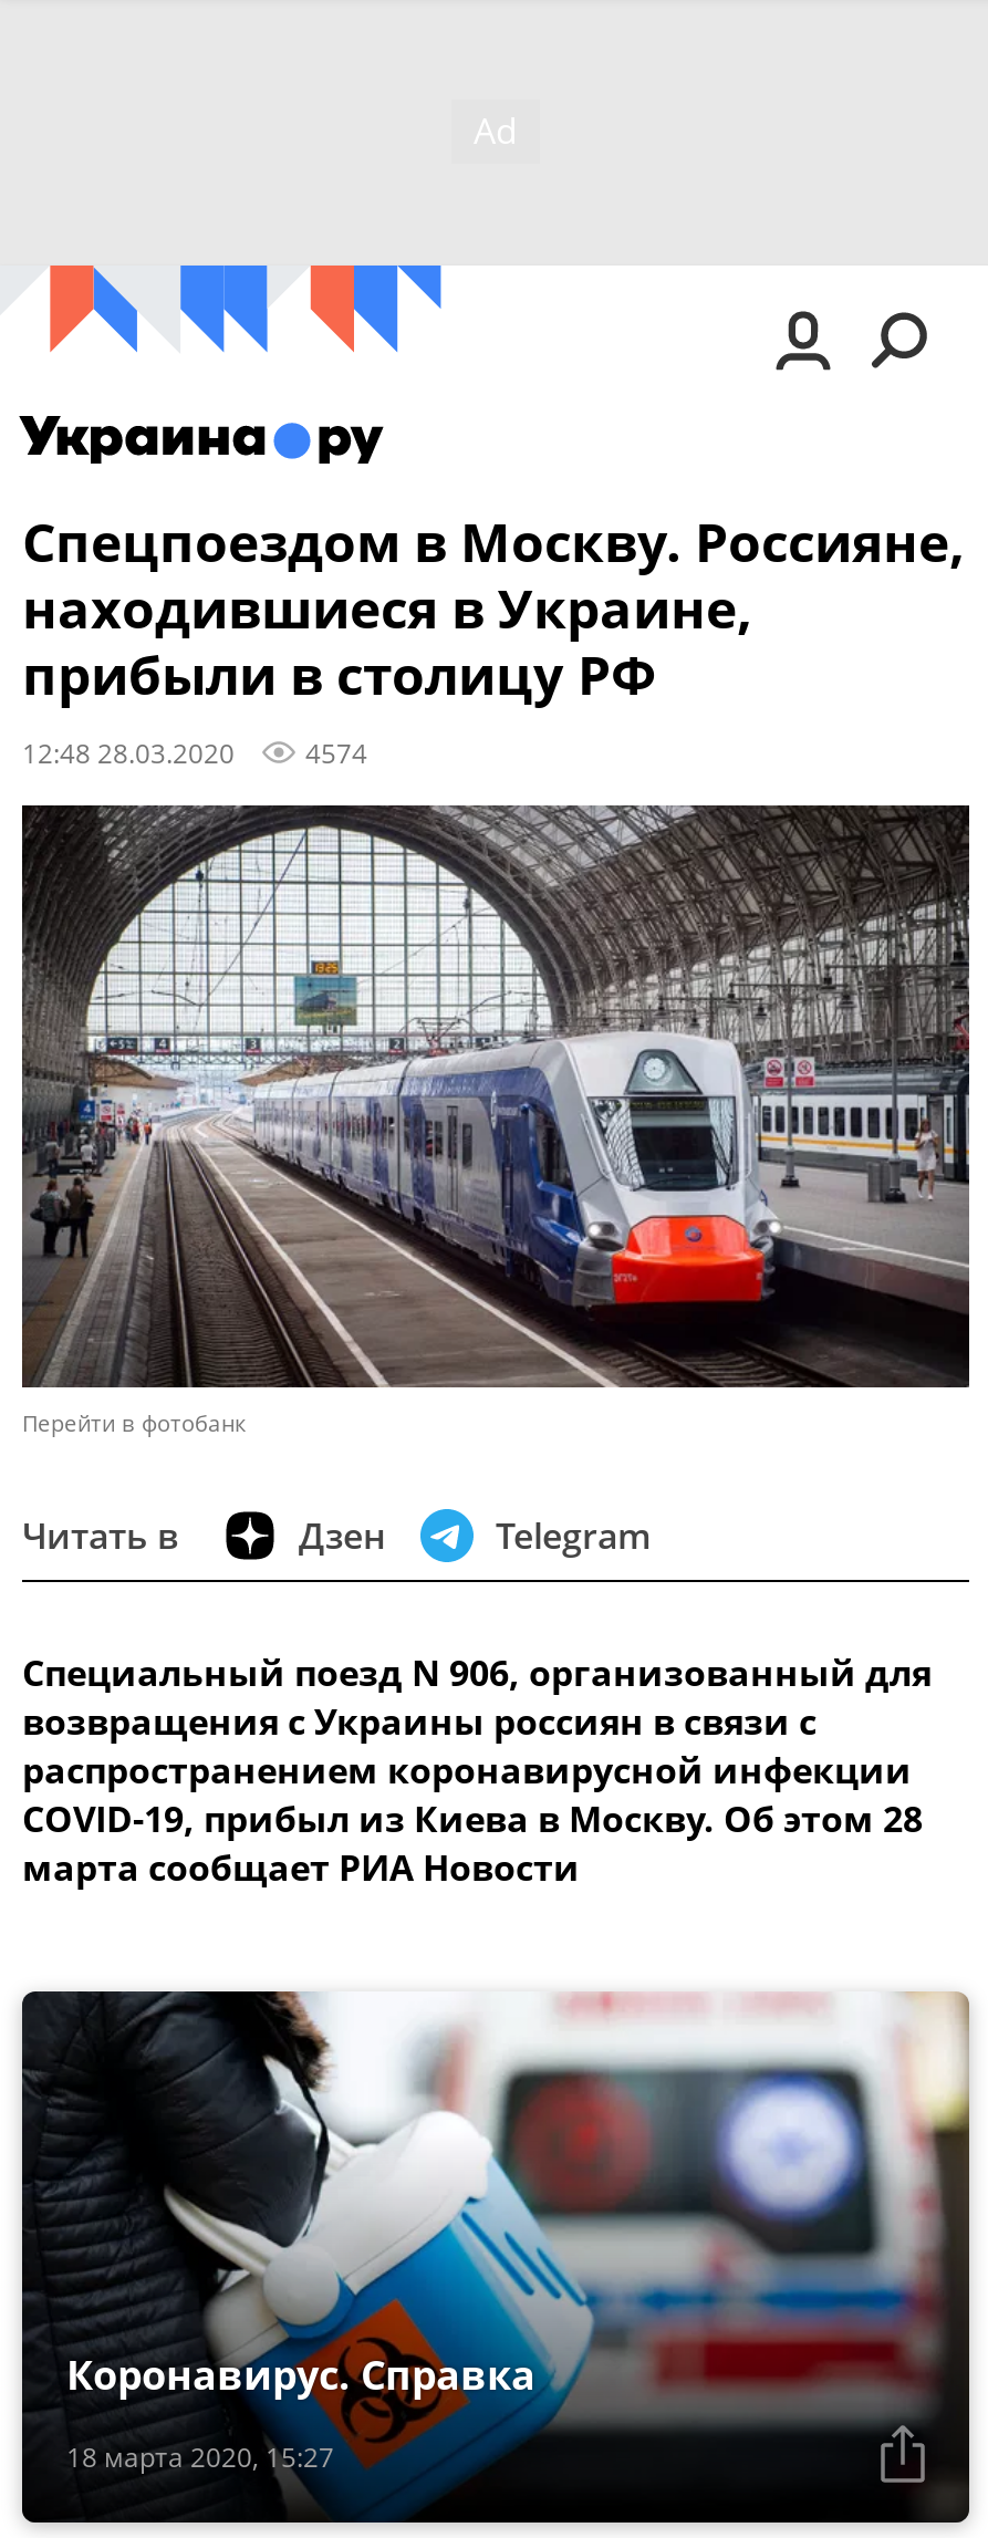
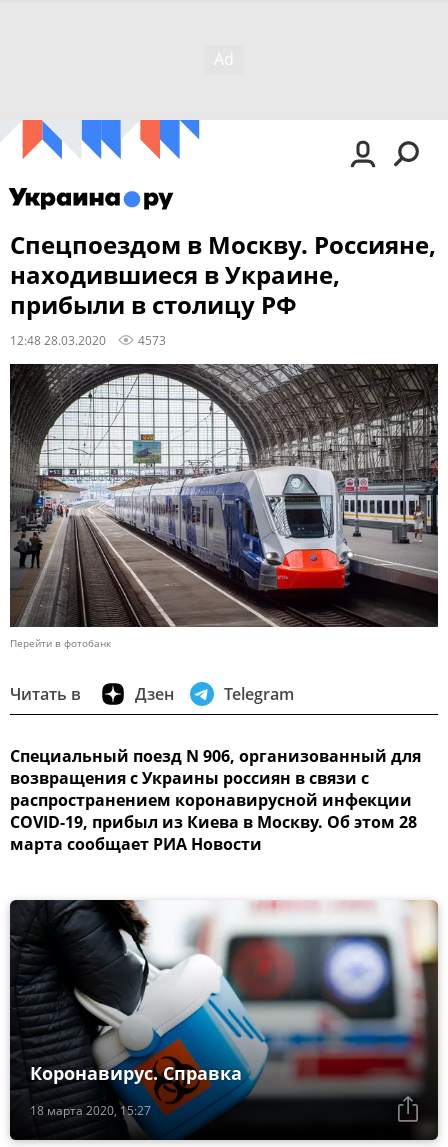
- 12:48 28.03.2020 4574
+ 12:48 28.03.2020 4573
